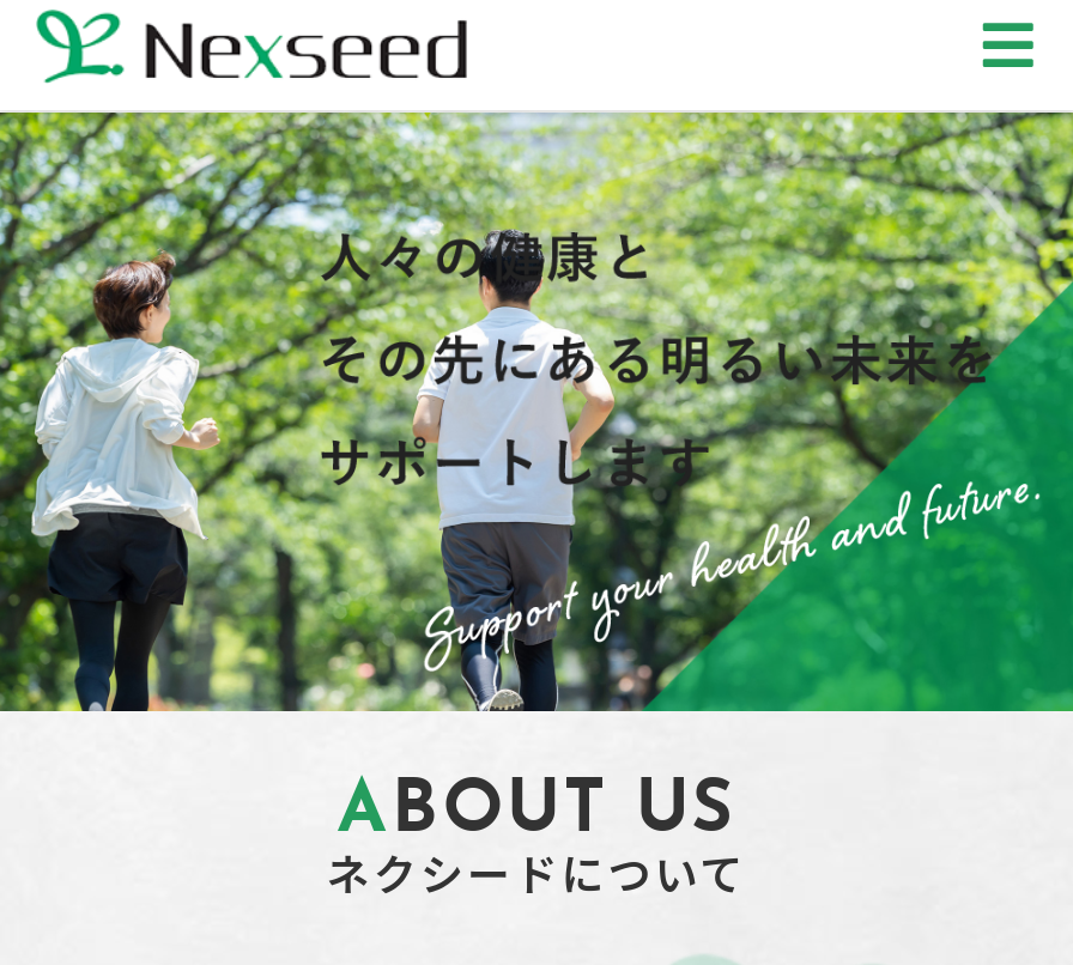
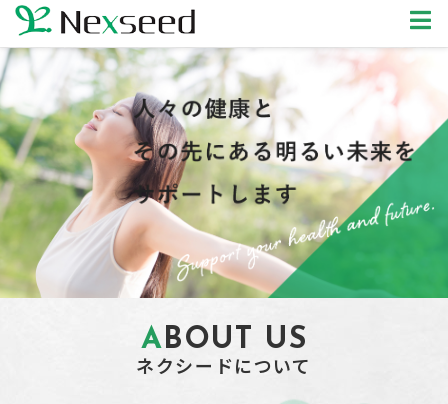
- [image]
+ [image]
